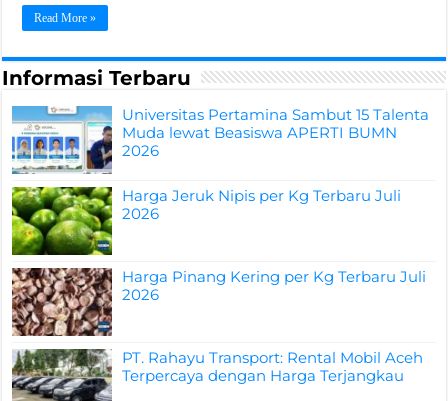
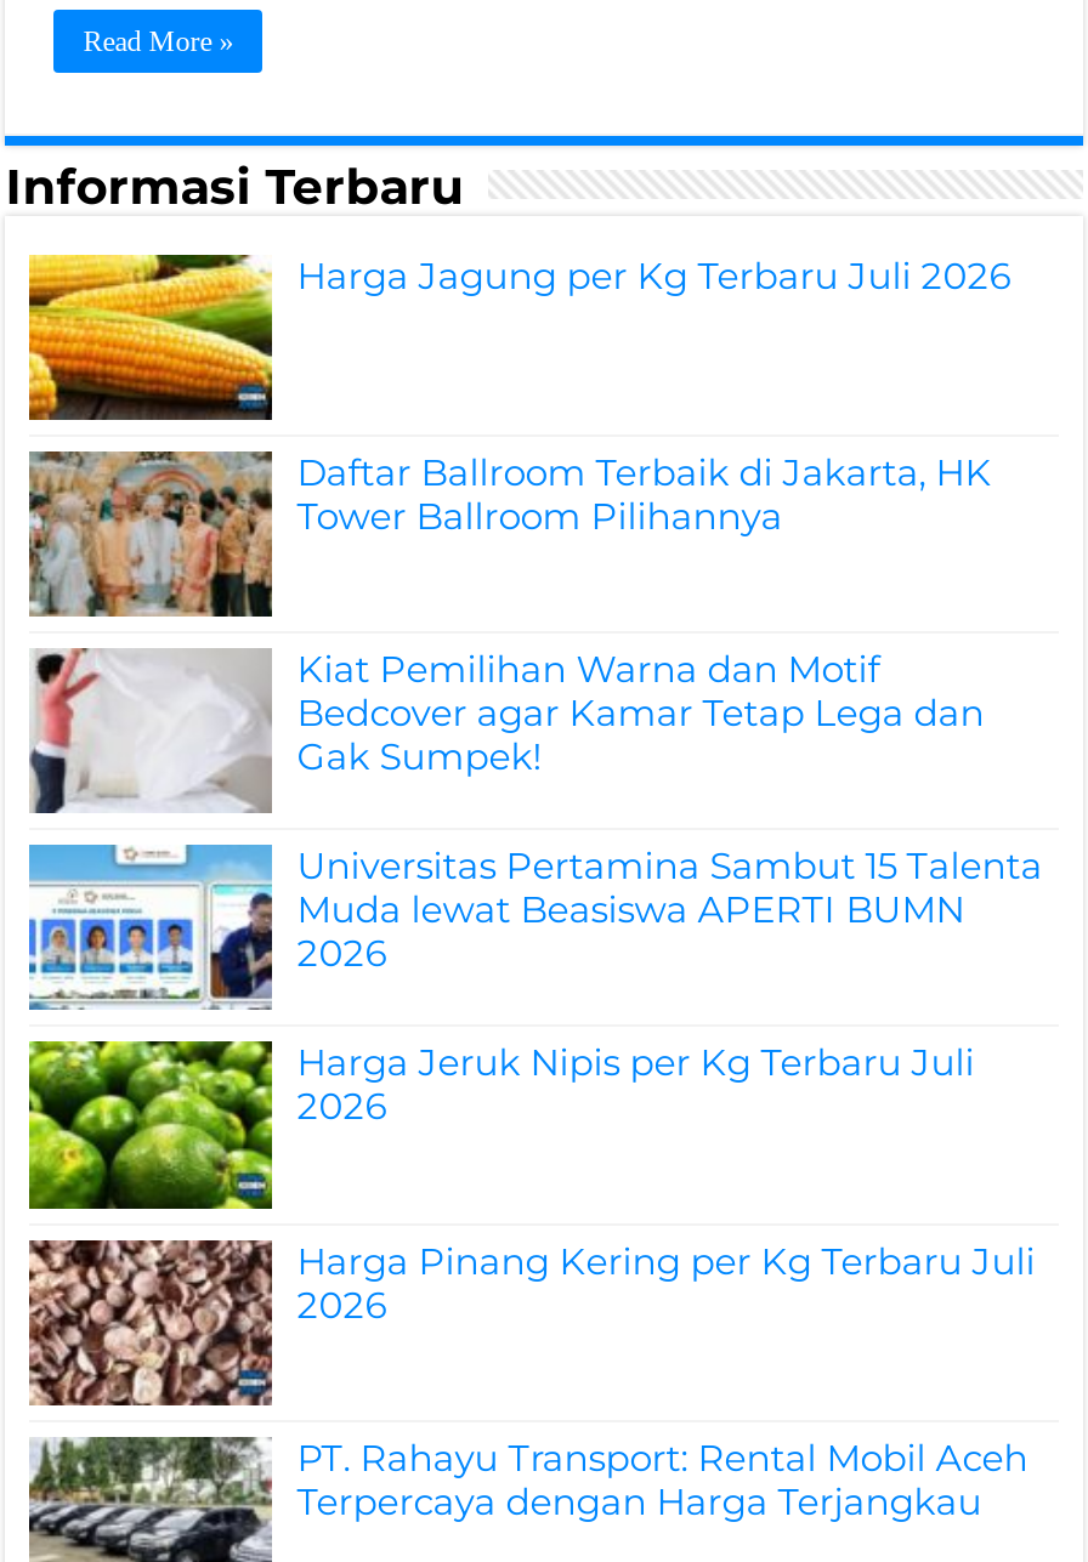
+ [image]
+ Harga Jagung per Kg Terbaru Juli 2026

+ [image]
+ Daftar Ballroom Terbaik di Jakarta, HK
+ Tower Ballroom Pilihannya
+ Kiat Pemilihan Warna dan Motif
+ Bedcover agar Kamar Tetap Lega dan
+ Gak Sumpek!

+ [image]
